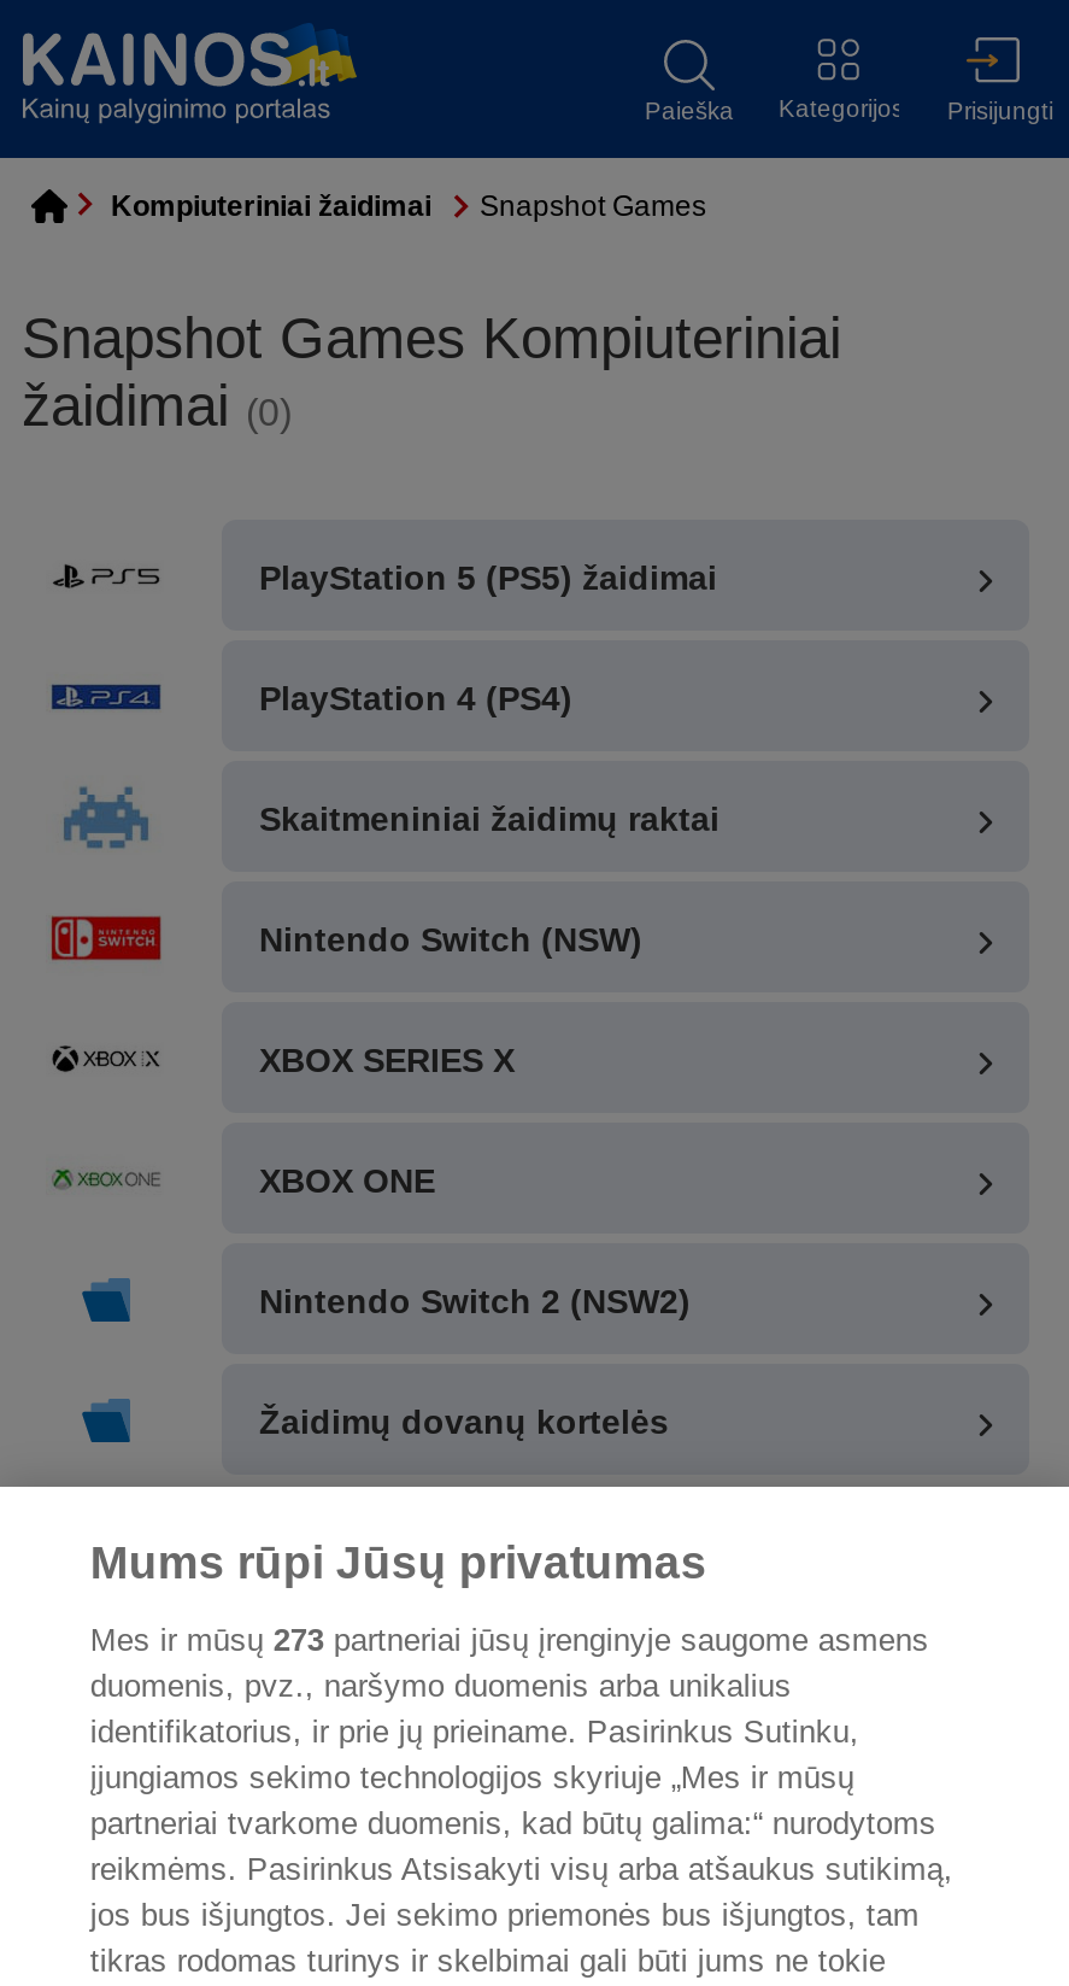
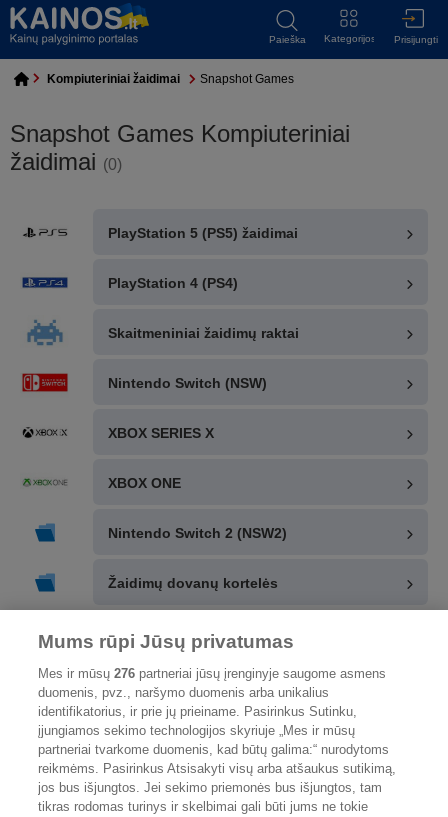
- Mes ir mūsų 273 partneriai jūsų įrenginyje saugome asmens
+ Mes ir mūsų 276 partneriai jūsų įrenginyje saugome asmens
